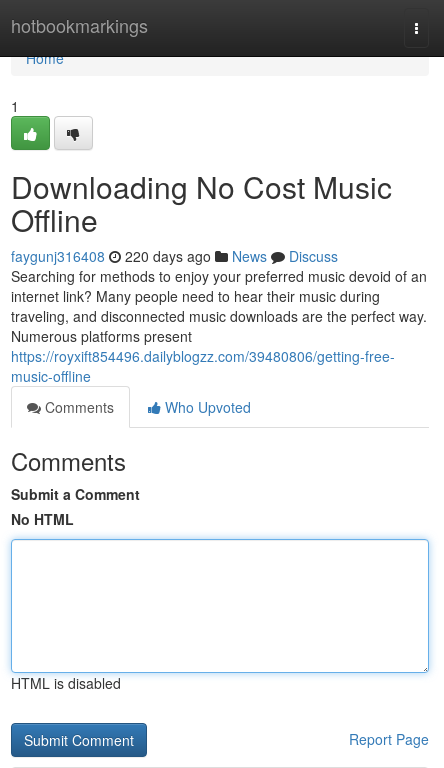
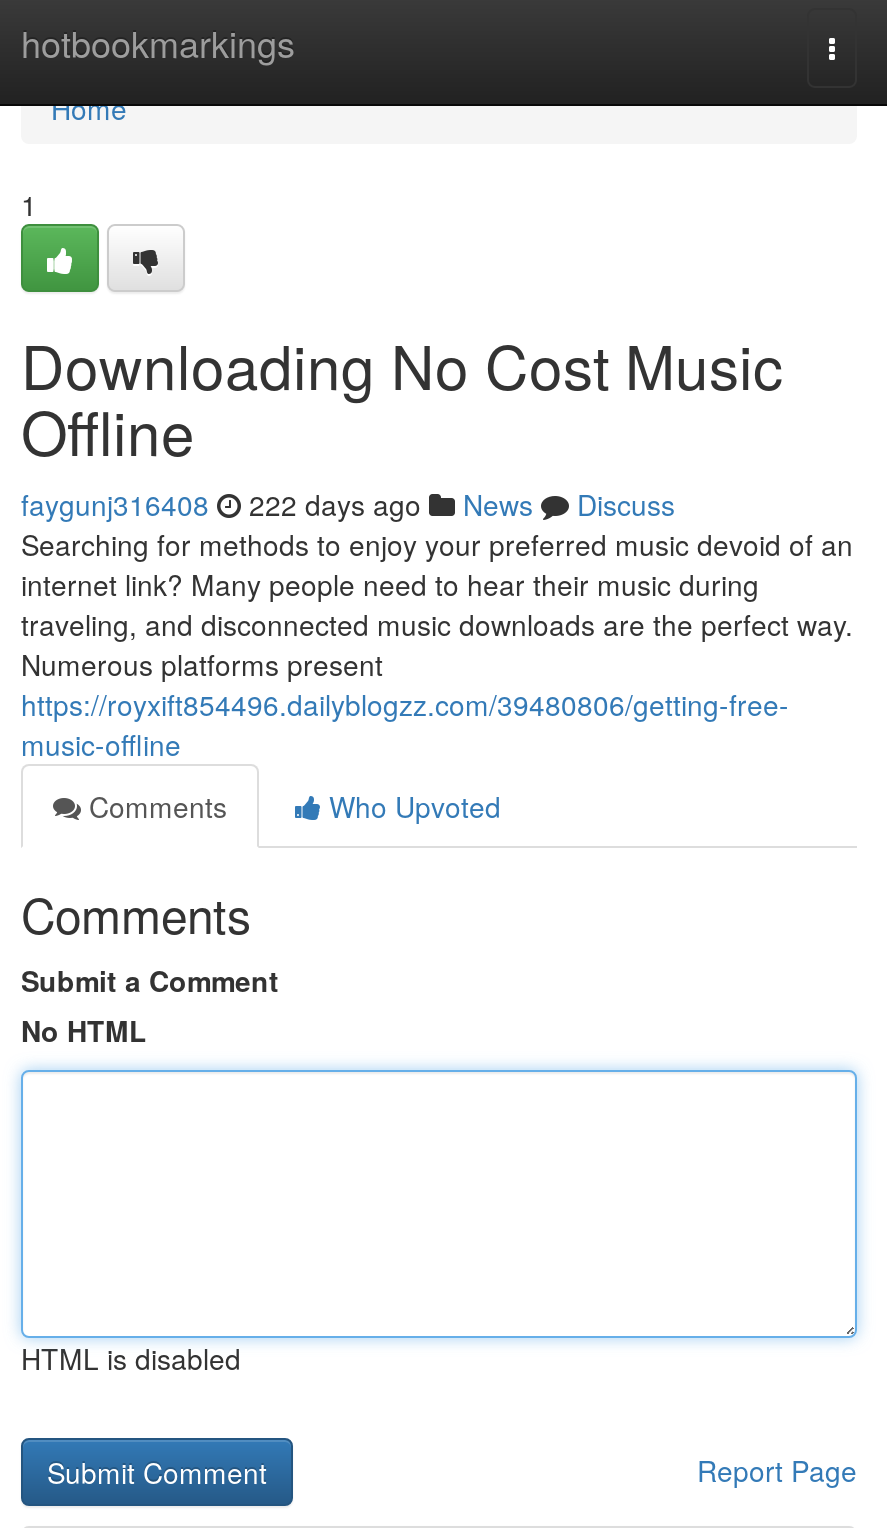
- faygunj316408 220 days ago News Discuss
+ faygunj316408 222 days ago News Discuss
